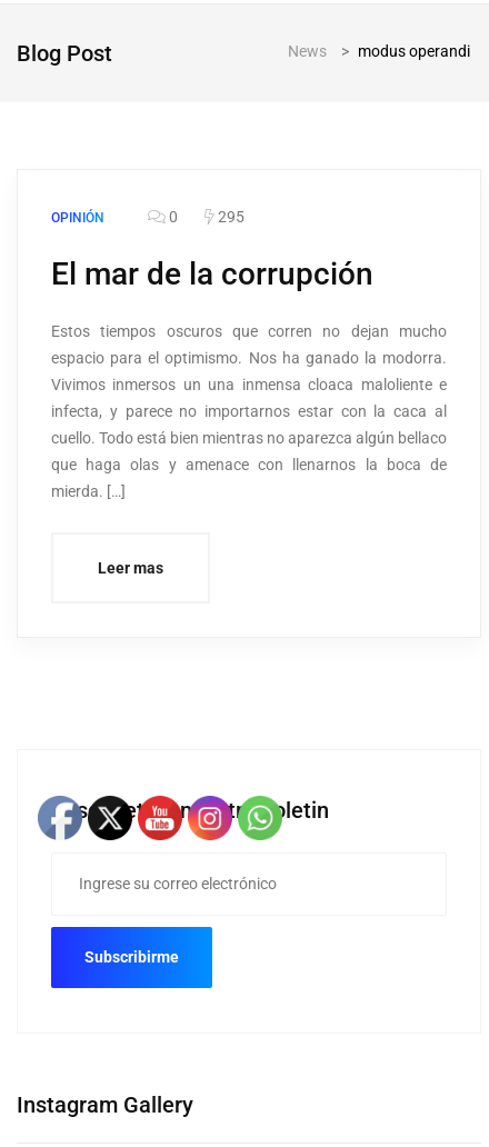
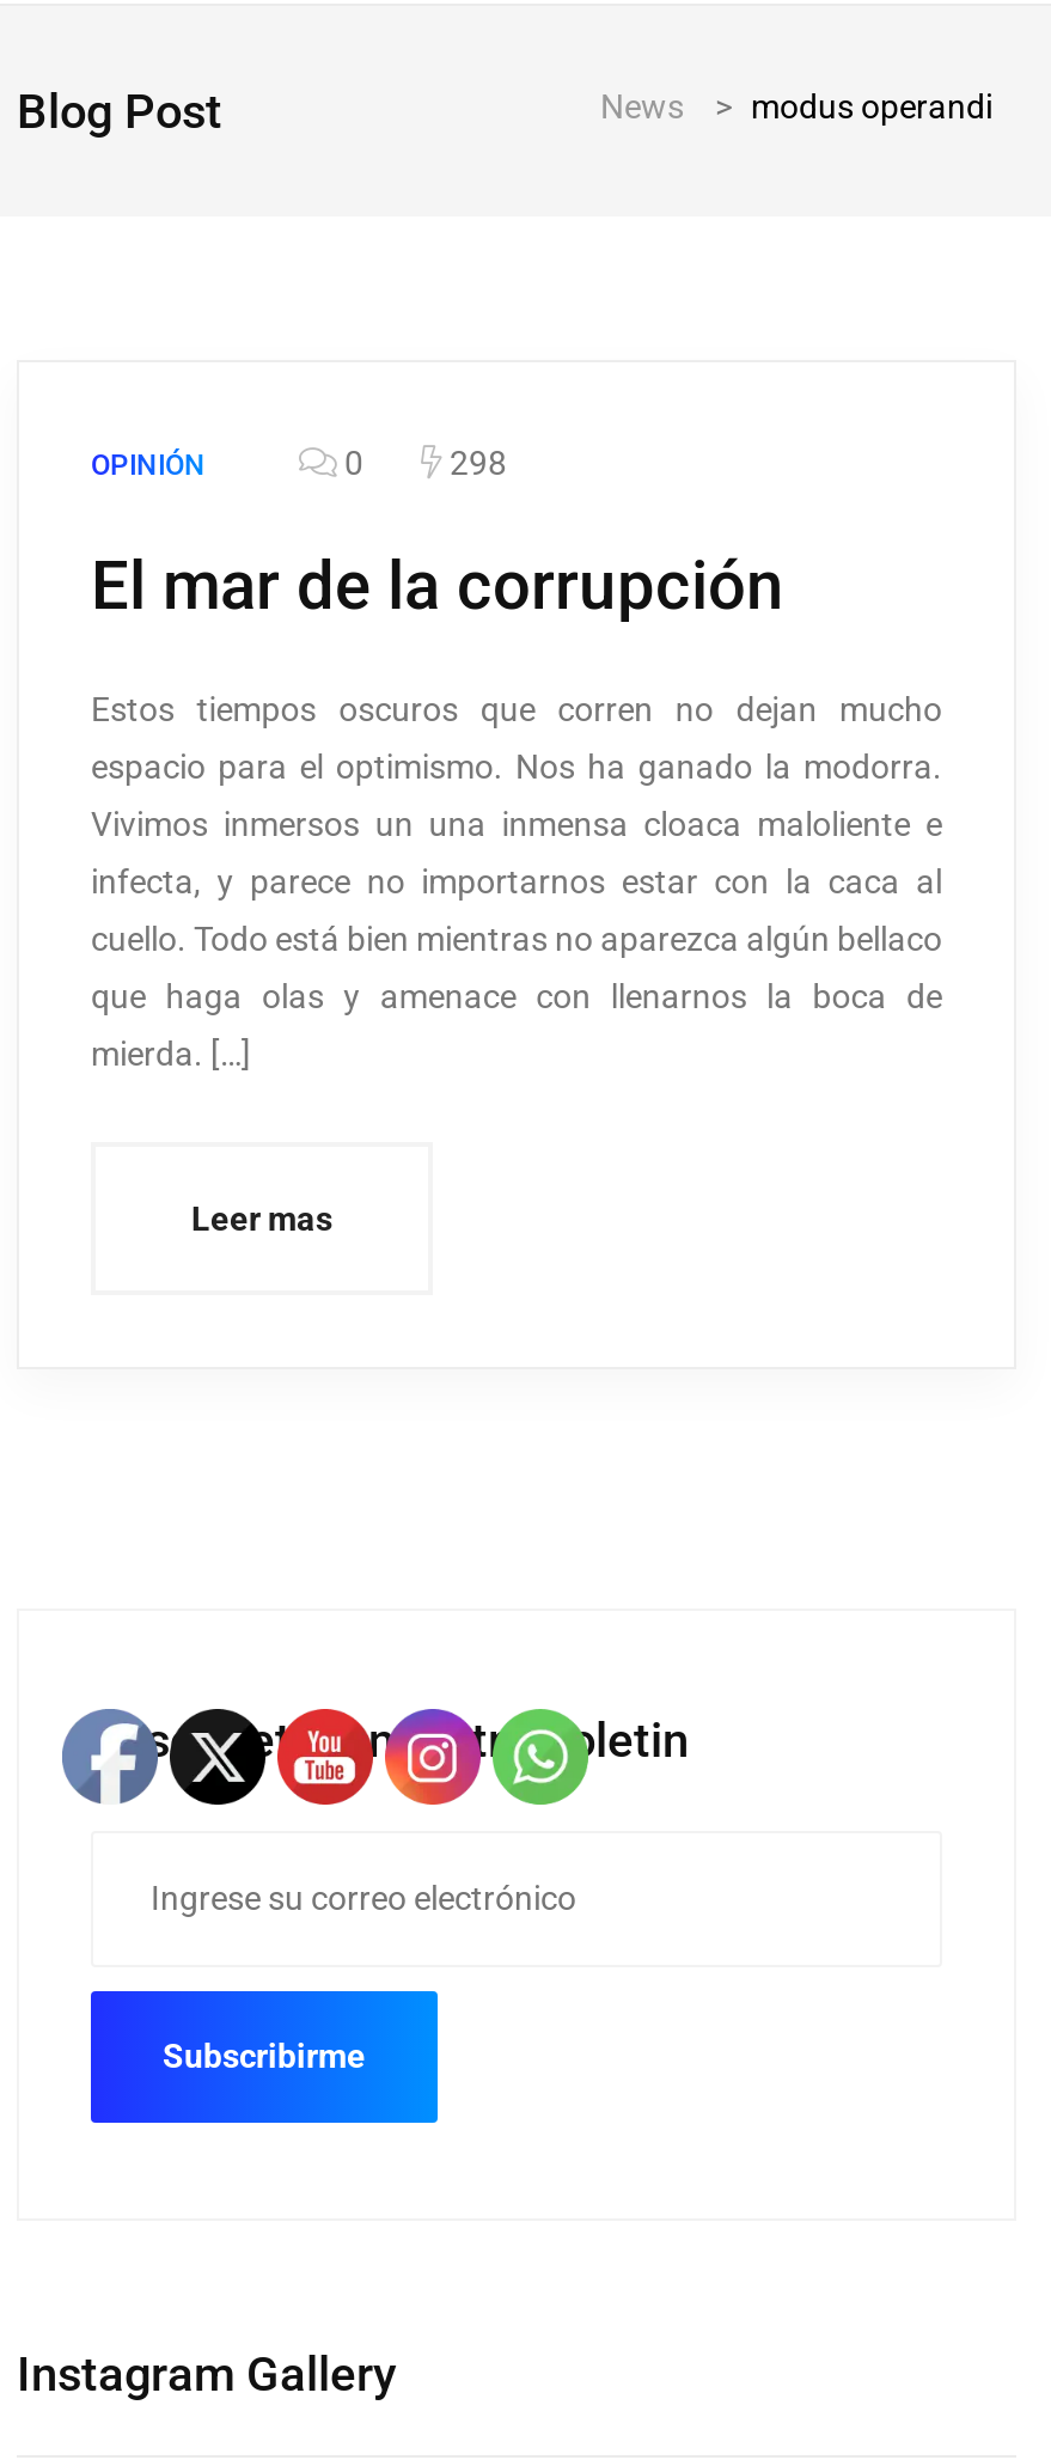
- 295
+ 298
